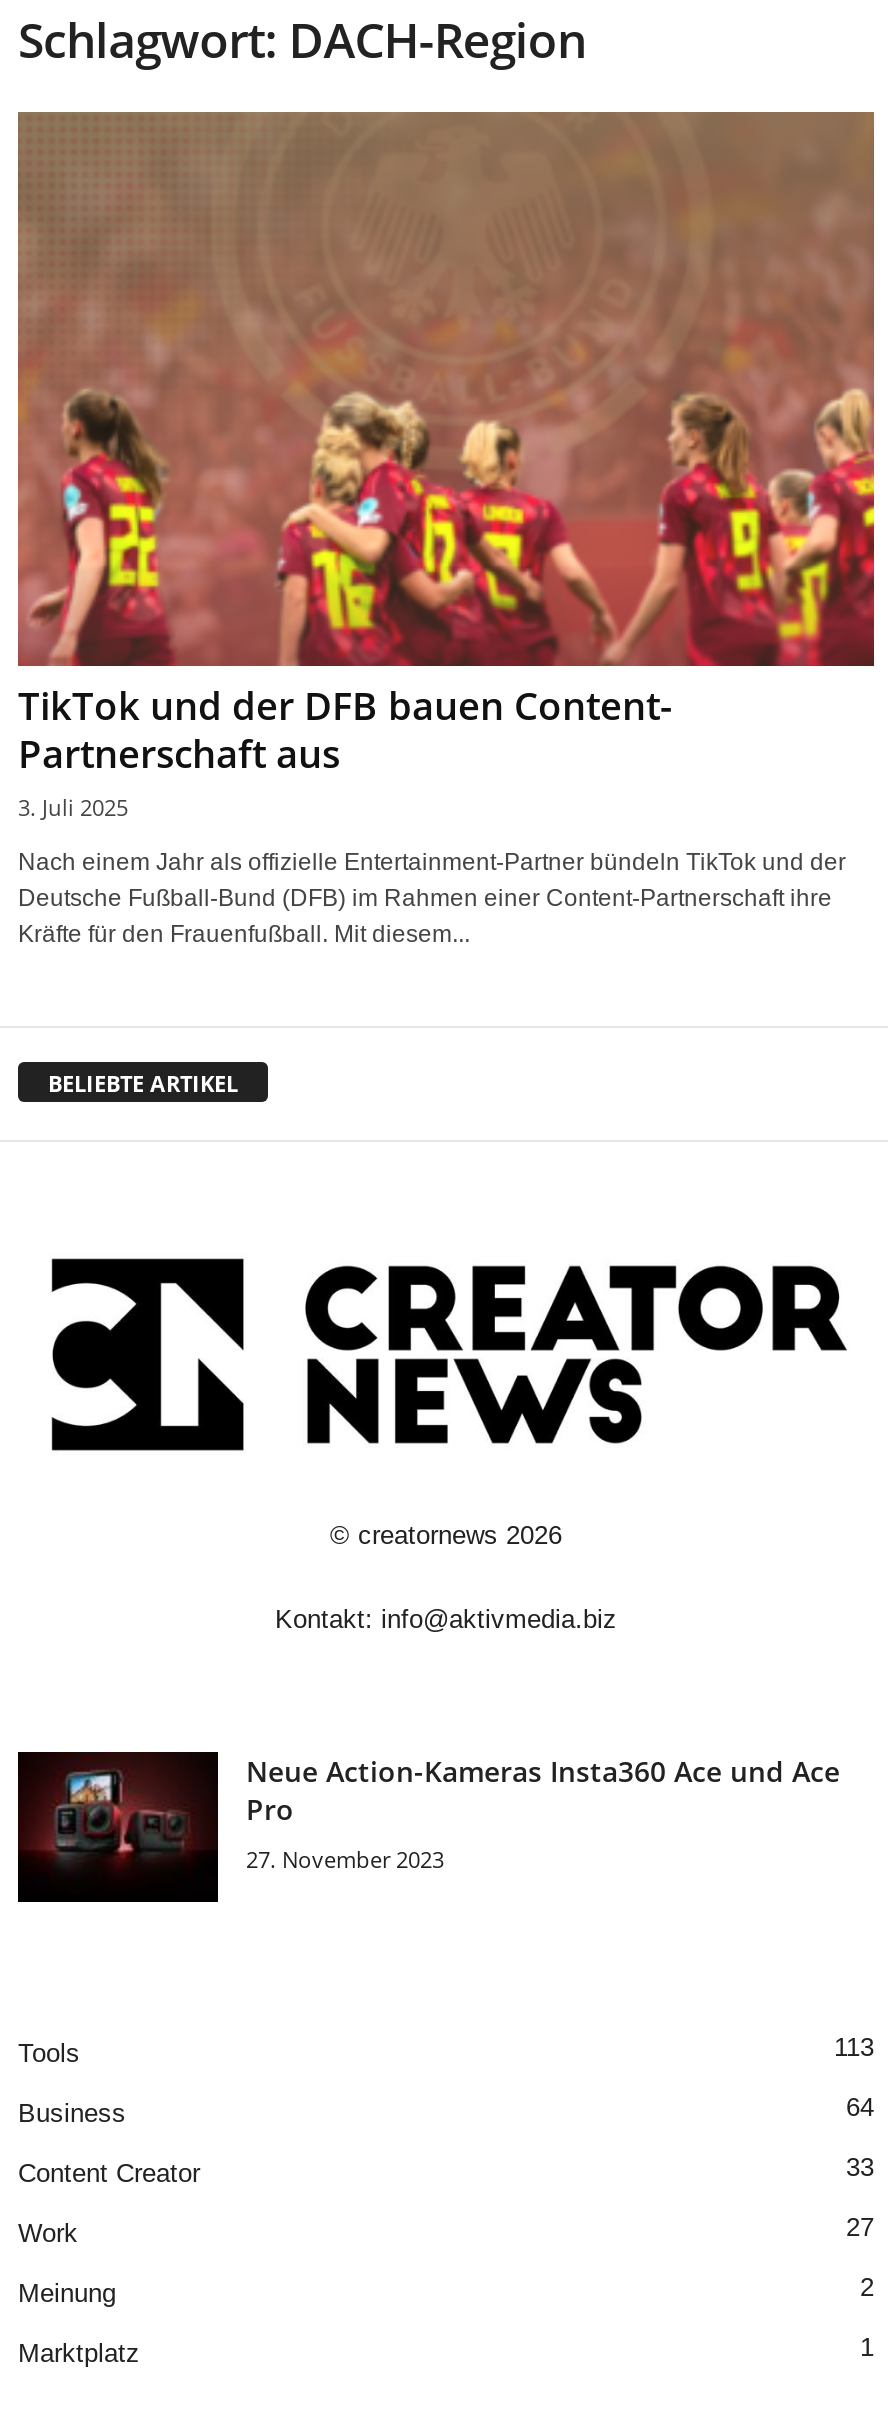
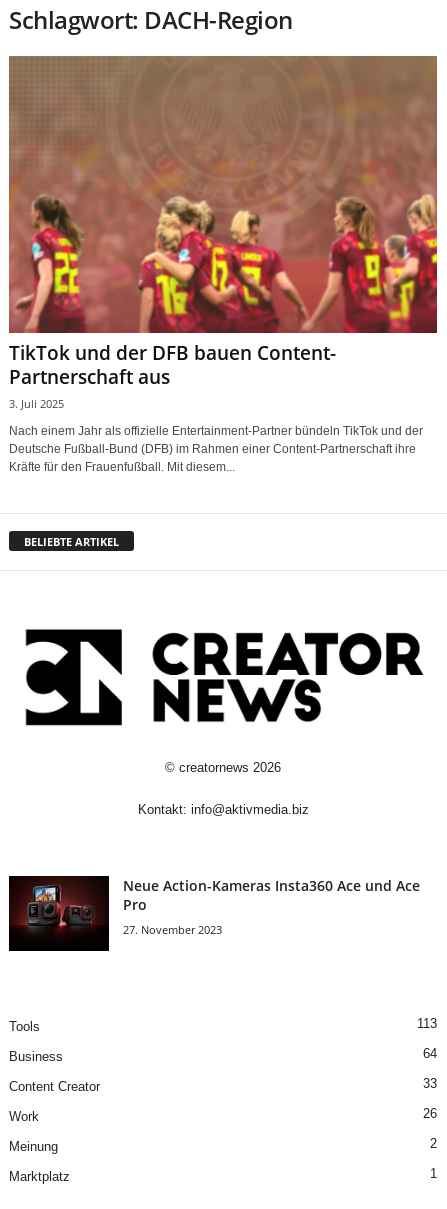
- 27
+ 26
